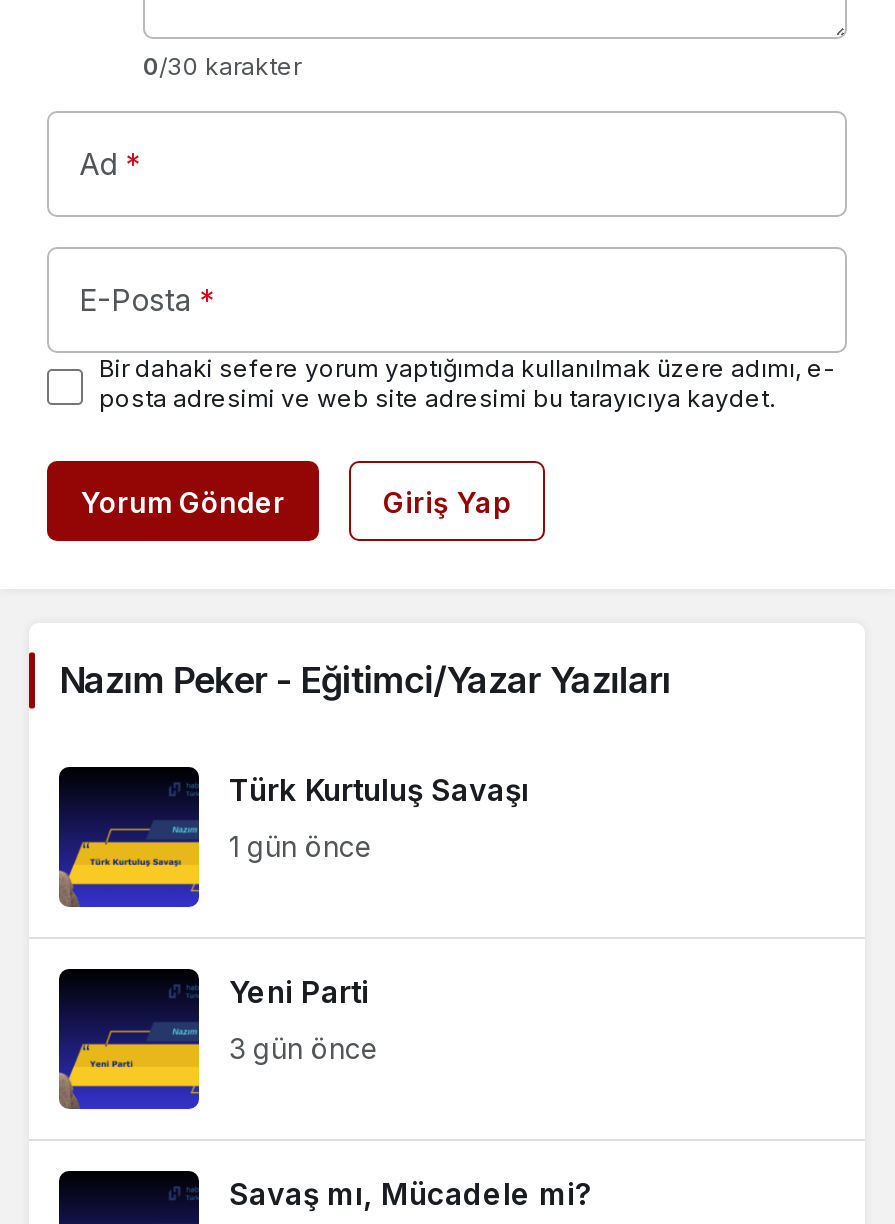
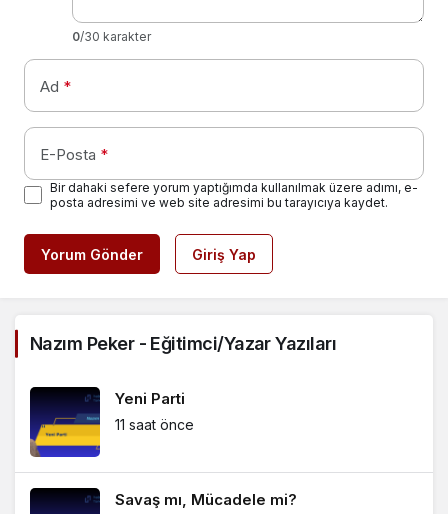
- Türk Kurtuluş Savaşı
- 1 gün önce

- 3 gün önce
+ 11 saat önce
